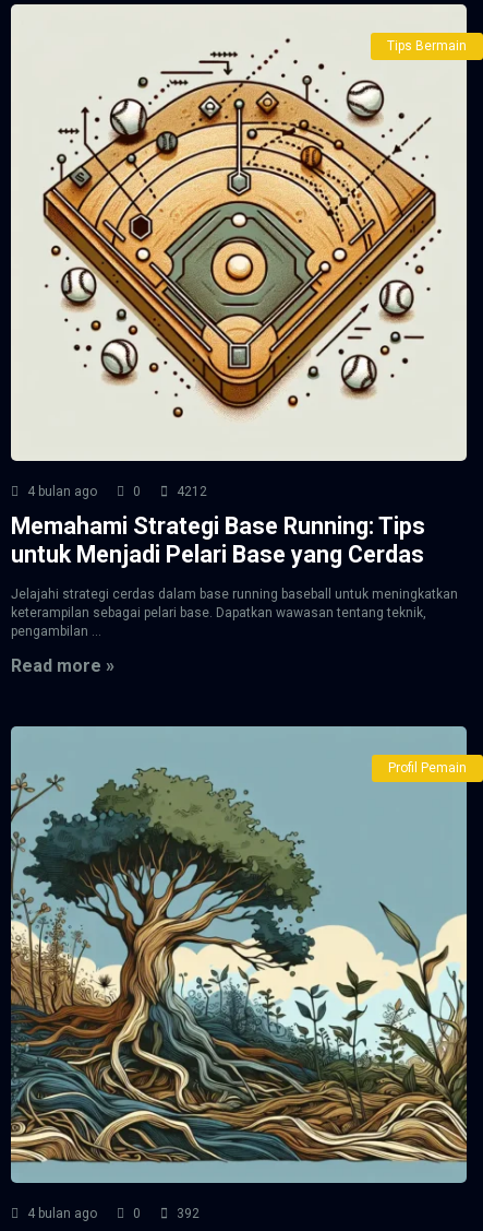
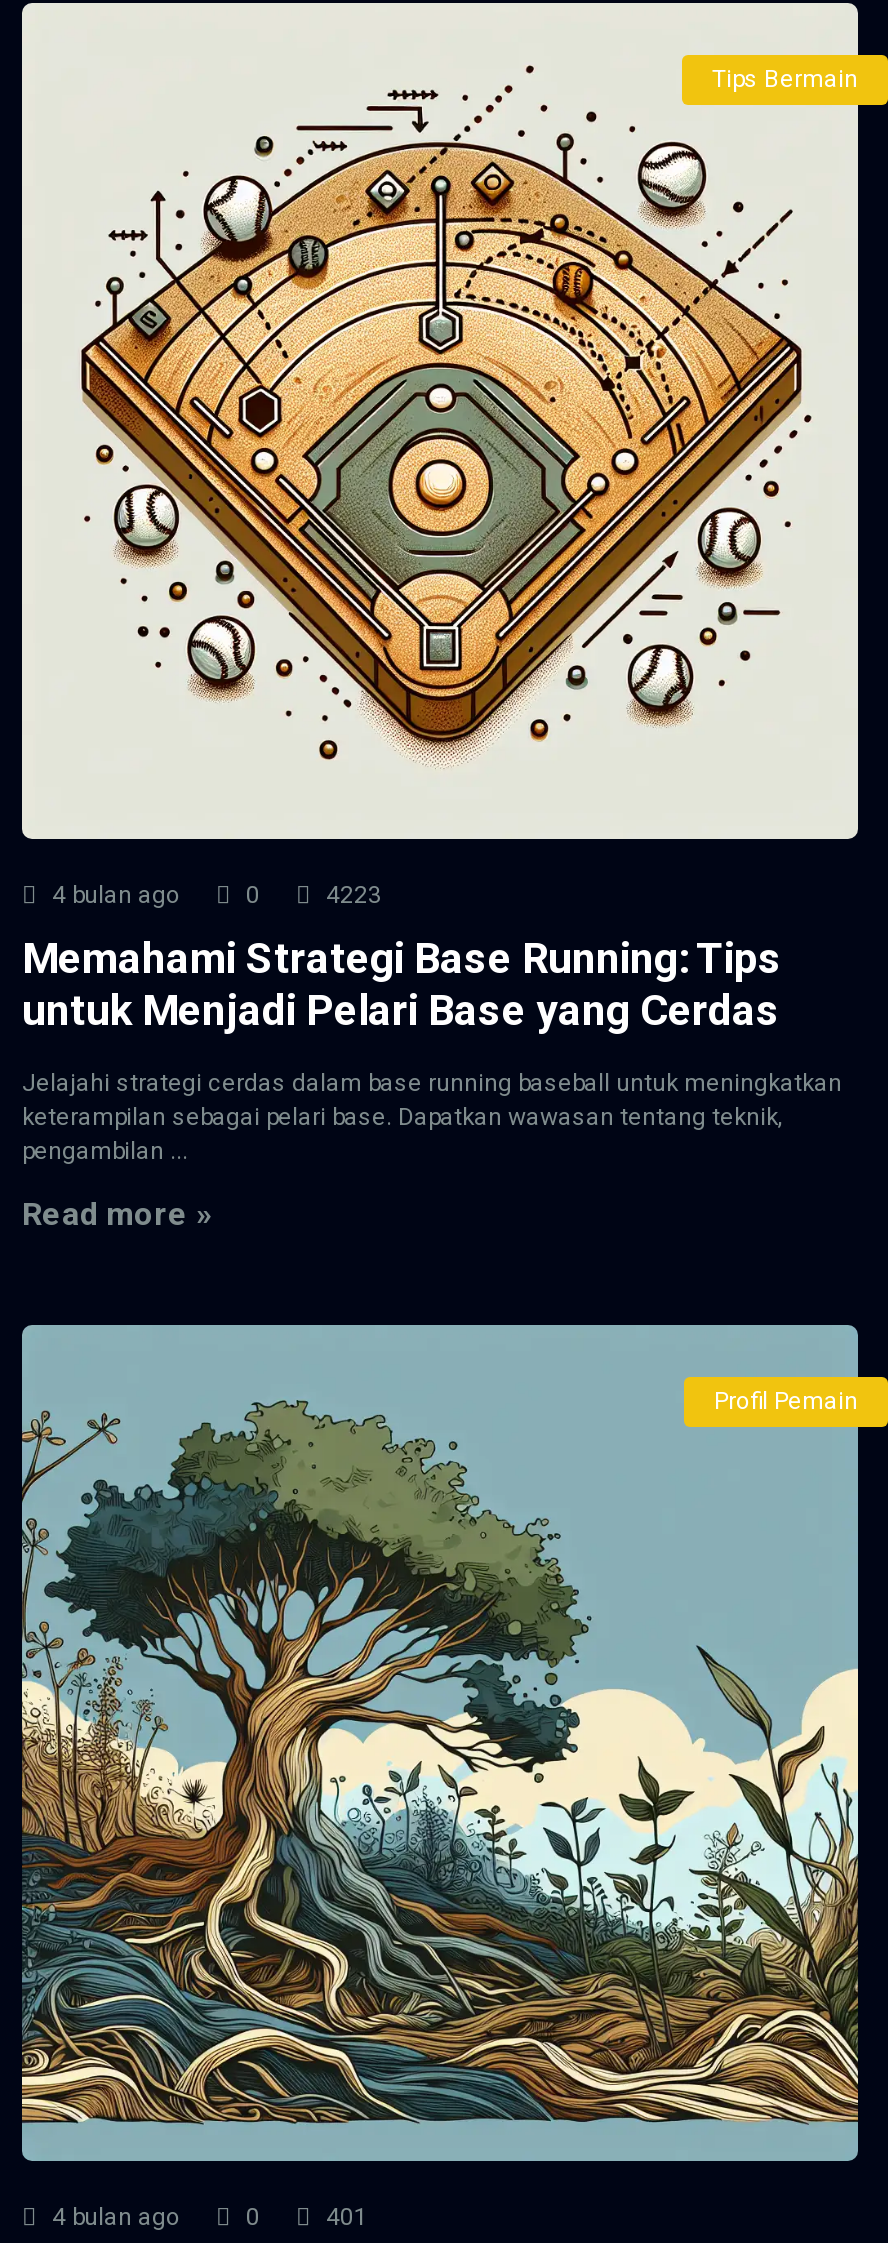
- 4212
+ 4223

- 392
+ 401
